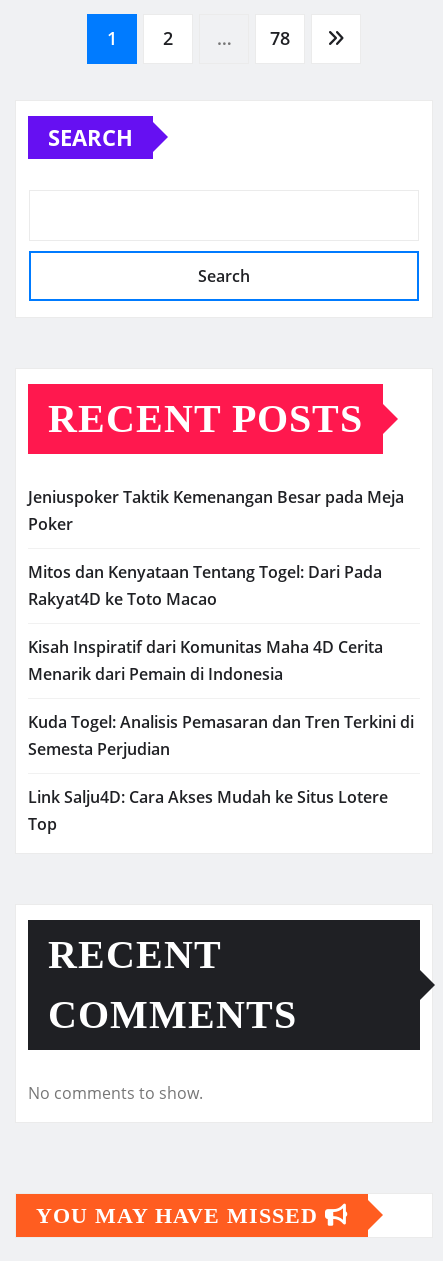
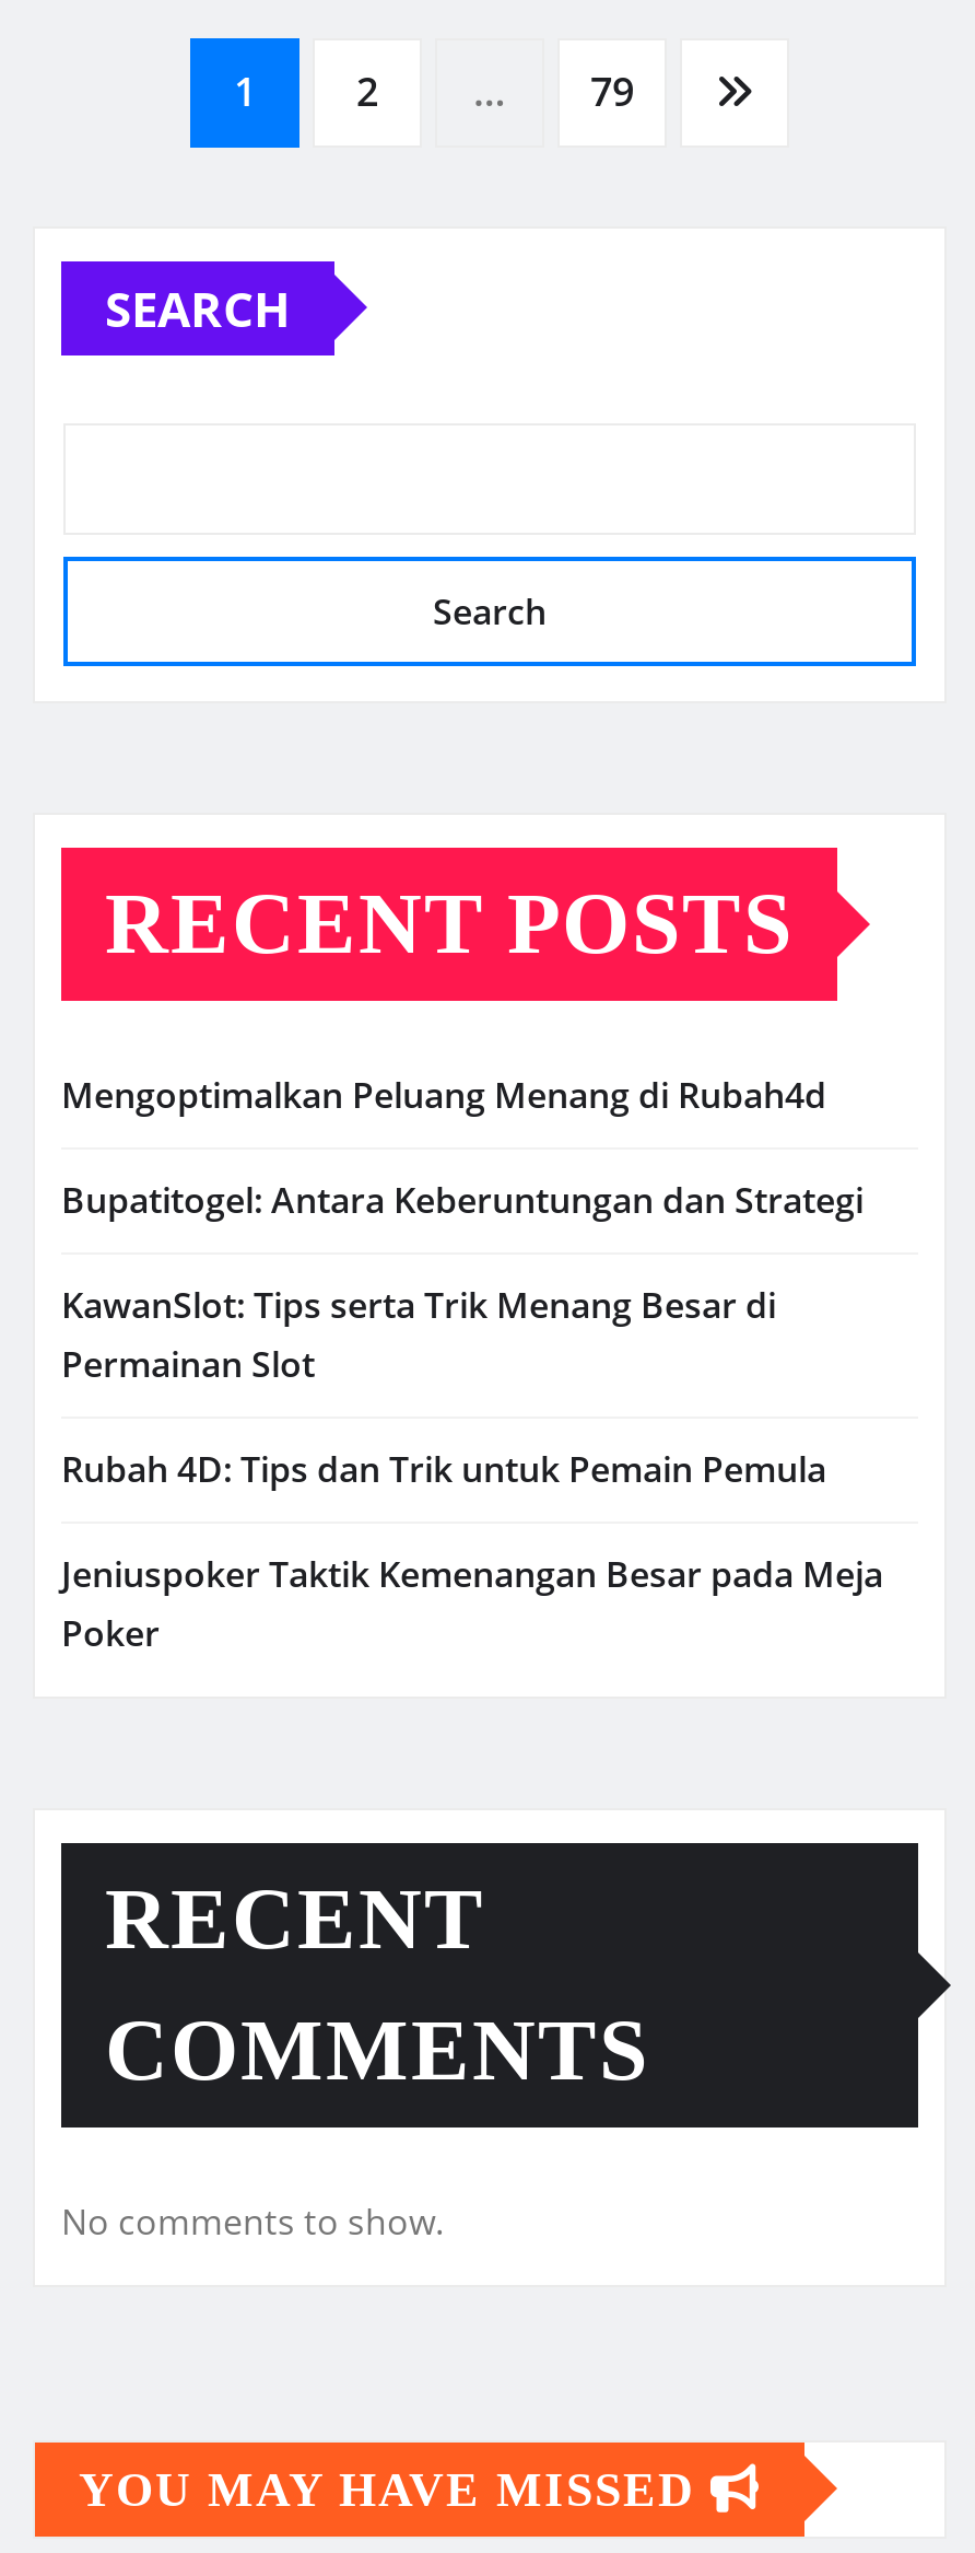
- 78
+ 79

+ Mengoptimalkan Peluang Menang di Rubah4d
+ Bupatitogel: Antara Keberuntungan dan Strategi
+ KawanSlot: Tips serta Trik Menang Besar di
+ Permainan Slot
+ Rubah 4D: Tips dan Trik untuk Pemain Pemula

moved down: Jeniuspoker Taktik Kemenangan Besar pada Meja | Poker

- Mitos dan Kenyataan Tentang Togel: Dari Pada
- Rakyat4D ke Toto Macao
- Kisah Inspiratif dari Komunitas Maha 4D Cerita
- Menarik dari Pemain di Indonesia
- Kuda Togel: Analisis Pemasaran dan Tren Terkini di
- Semesta Perjudian
- Link Salju4D: Cara Akses Mudah ke Situs Lotere
- Top
